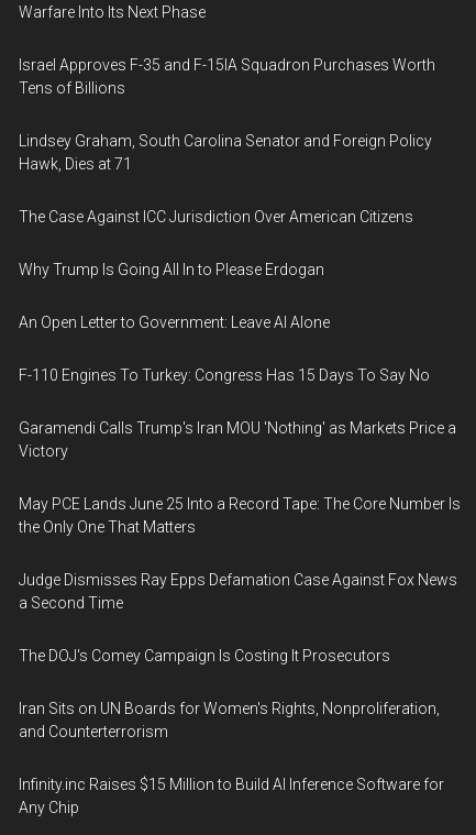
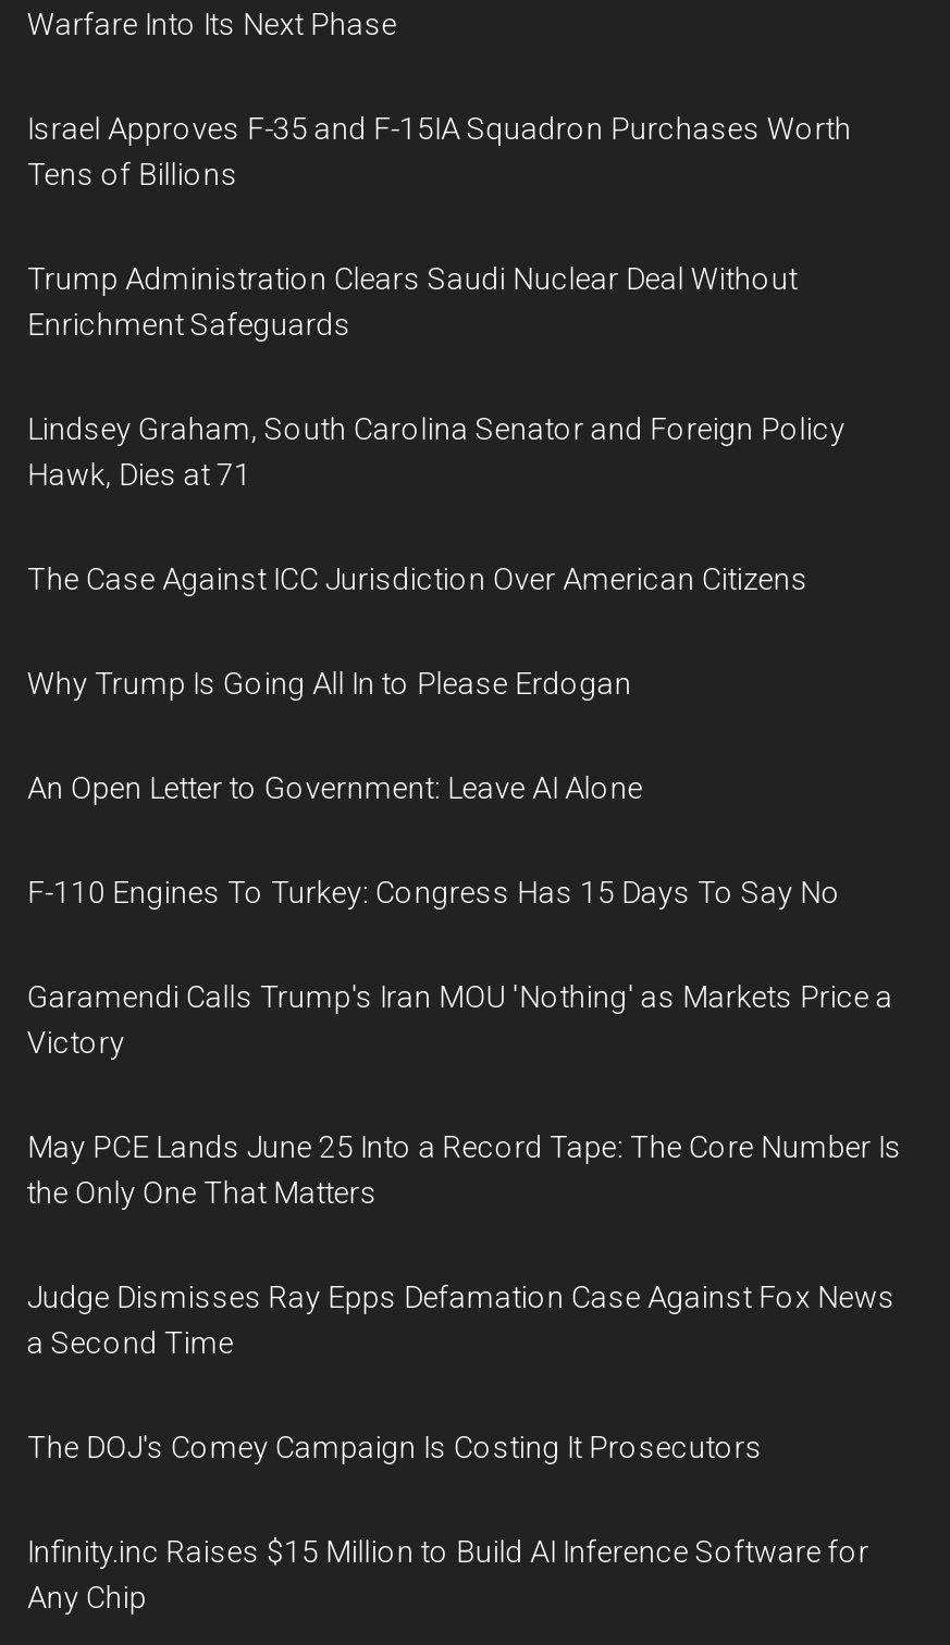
+ Trump Administration Clears Saudi Nuclear Deal Without
+ Enrichment Safeguards

moved down: Lindsey Graham, South Carolina Senator and Foreign Policy | Hawk, Dies at 71 | The Case Against ICC Jurisdiction Over American Citizens | ... | a Second Time | The DOJ's Comey Campaign Is Costing It Prosecutors

- Iran Sits on UN Boards for Women's Rights, Nonproliferation,
- and Counterterrorism
